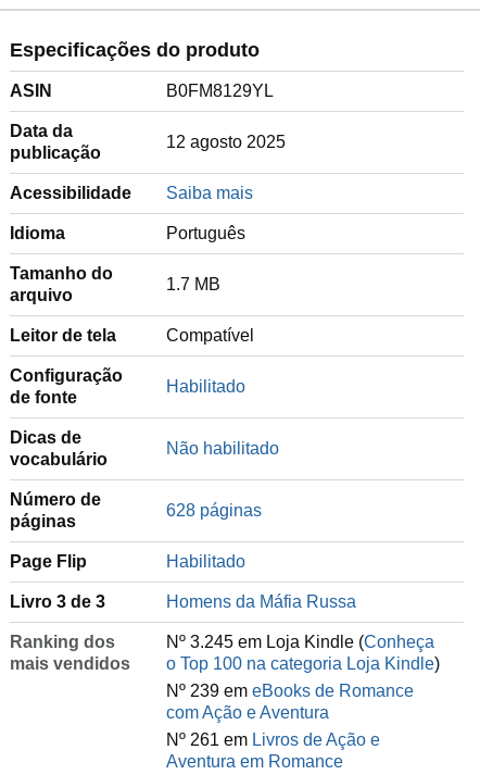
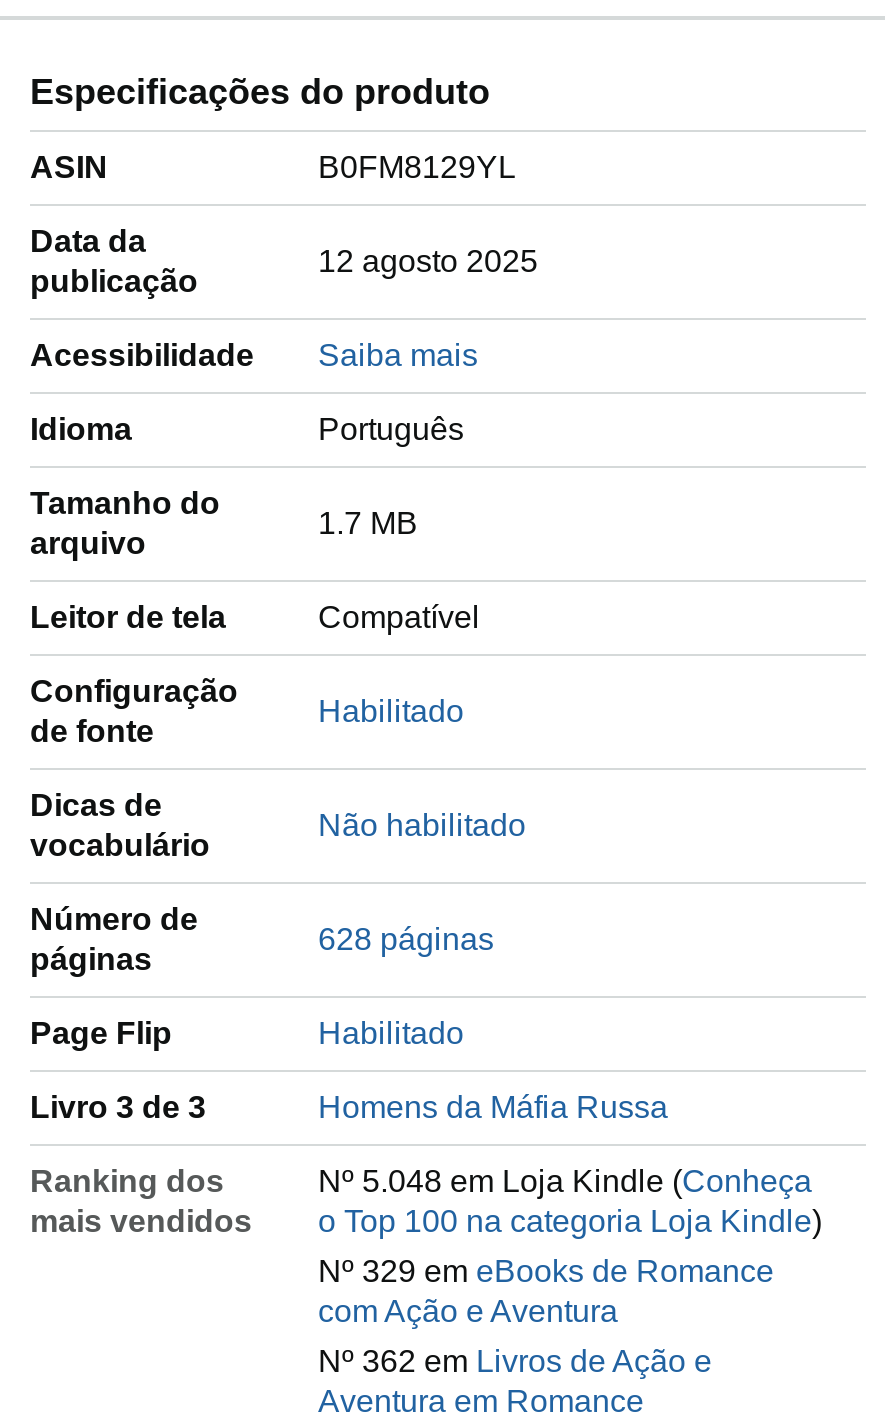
- Nº 3.245 em Loja Kindle (Conheça
+ Nº 5.048 em Loja Kindle (Conheça

- Nº 239 em eBooks de Romance
+ Nº 329 em eBooks de Romance

- Nº 261 em Livros de Ação e
+ Nº 362 em Livros de Ação e
